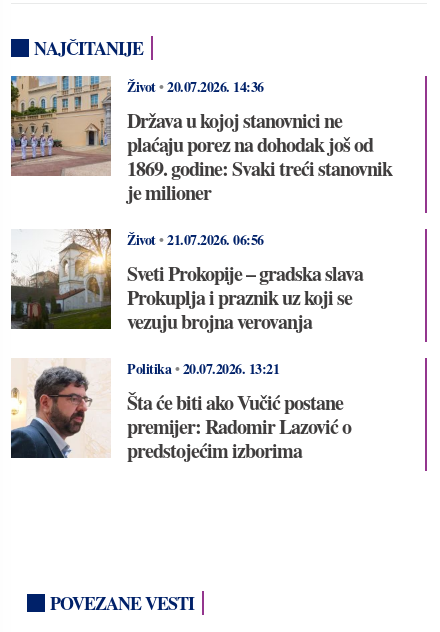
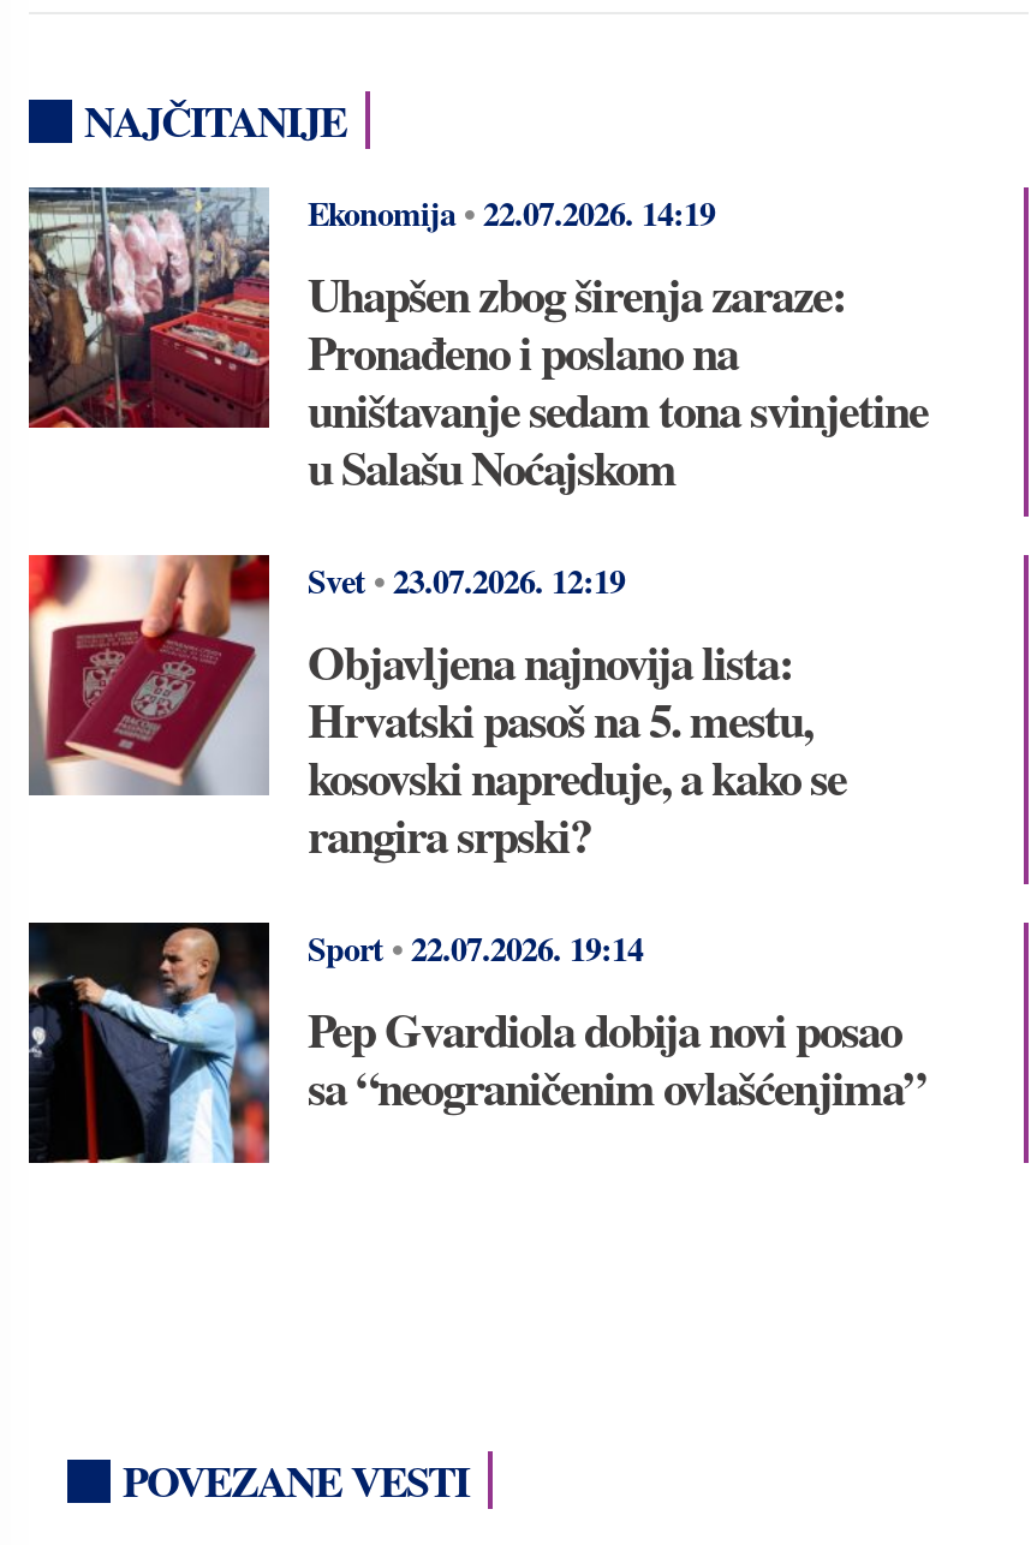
- [image]
- Život •20.07.2026. 14:36
- Država u kojoj stanovnici ne
- plaćaju porez na dohodak još od
- 1869. godine: Svaki treći stanovnik
- je milioner
+ [image]
+ Ekonomija •22.07.2026. 14:19
+ Uhapšen zbog širenja zaraze:
+ Pronađeno i poslano na
+ uništavanje sedam tona svinjetine
+ u Salašu Noćajskom

- [image]
- Život • 21.07.2026. 06:56
- Sveti Prokopije – gradska slava
- Prokuplja i praznik uz koji se
- vezuju brojna verovanja
+ [image]
+ Svet •23.07.2026. 12:19
+ Objavljena najnovija lista:
+ Hrvatski pasoš na 5. mestu,
+ kosovski napreduje, a kako se
+ rangira srpski?

- [image]
- Politika • 20.07.2026. 13:21
- Šta će biti ako Vučić postane
- premijer: Radomir Lazović o
- predstojećim izborima
+ [image]
+ Sport •22.07.2026. 19:14
+ Pep Gvardiola dobija novi posao
+ sa “neograničenim ovlašćenjima”
